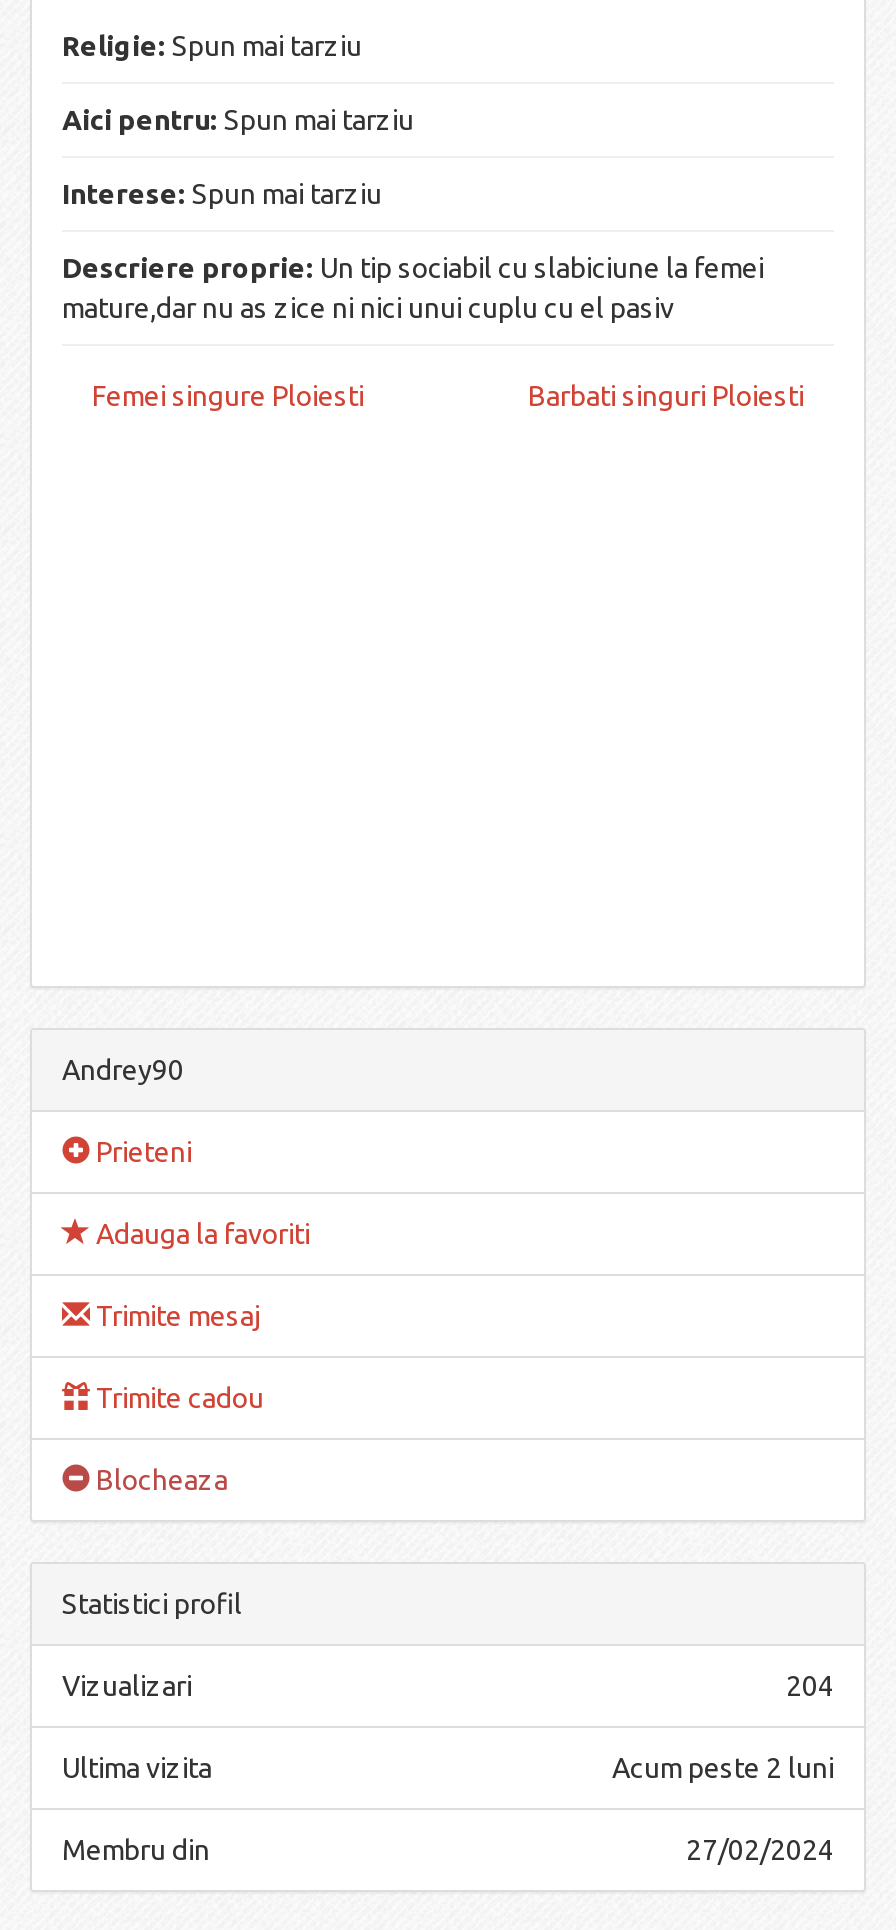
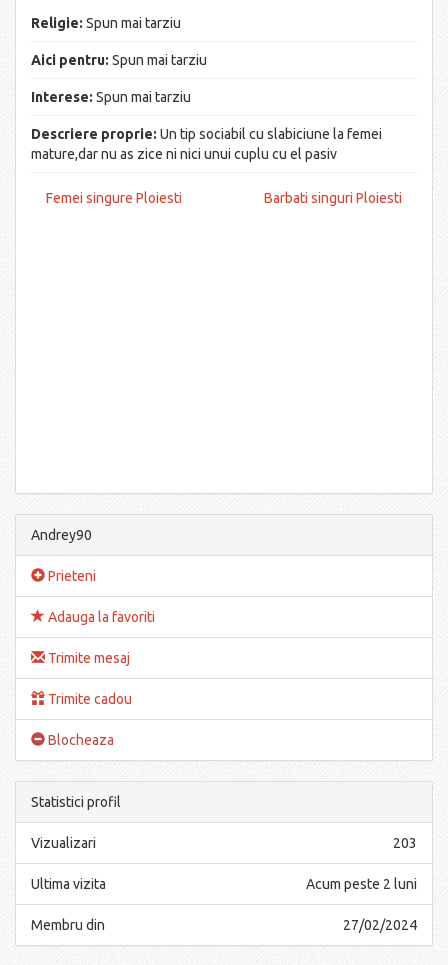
- 204
+ 203
